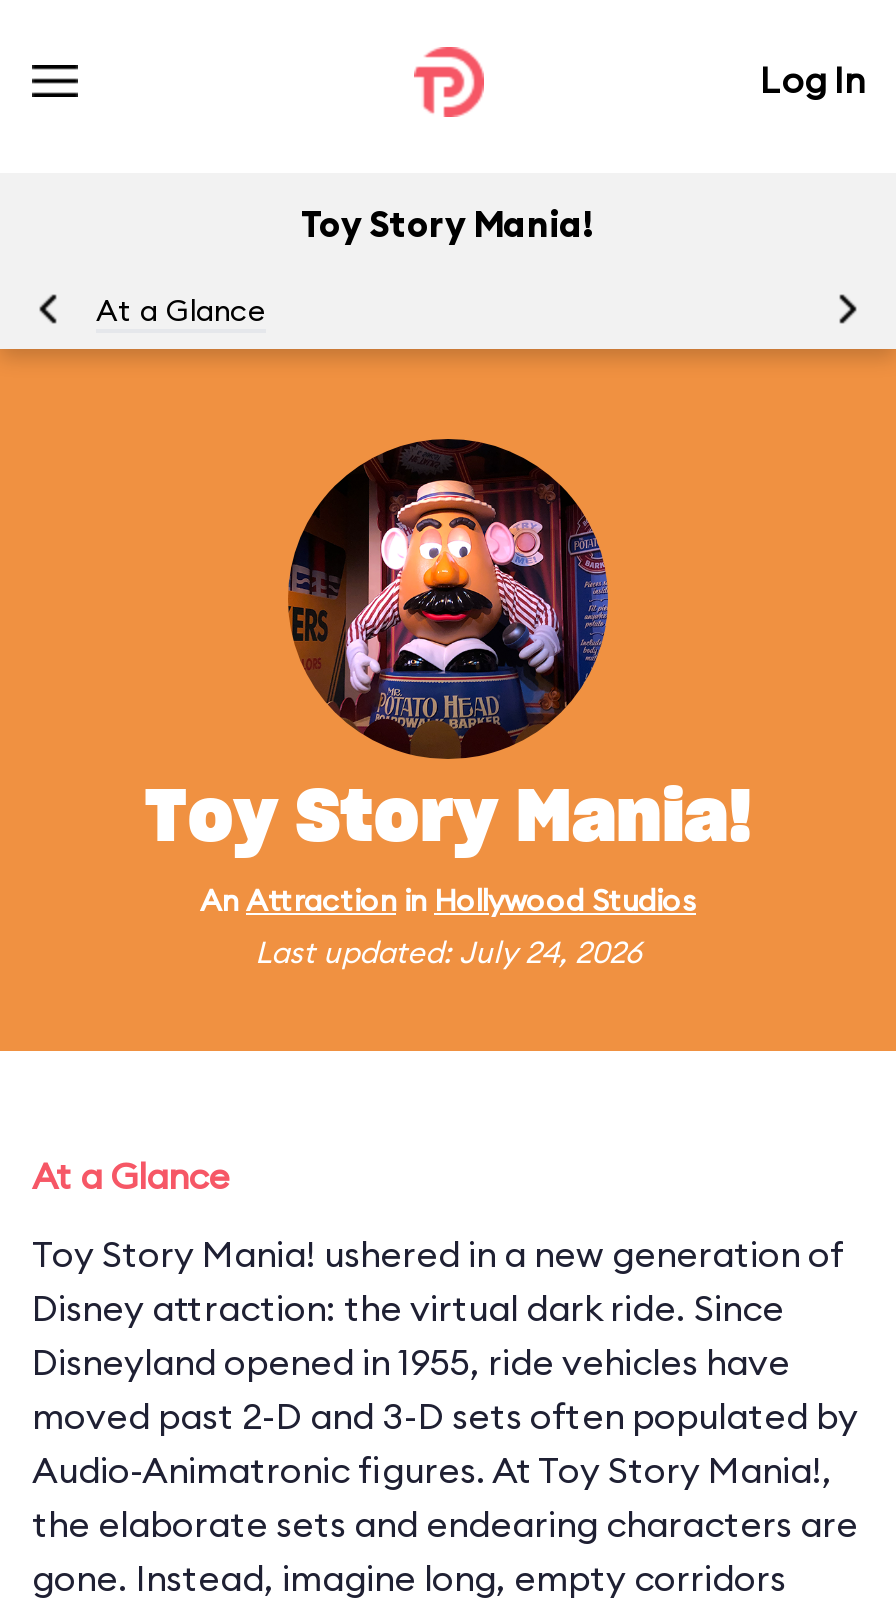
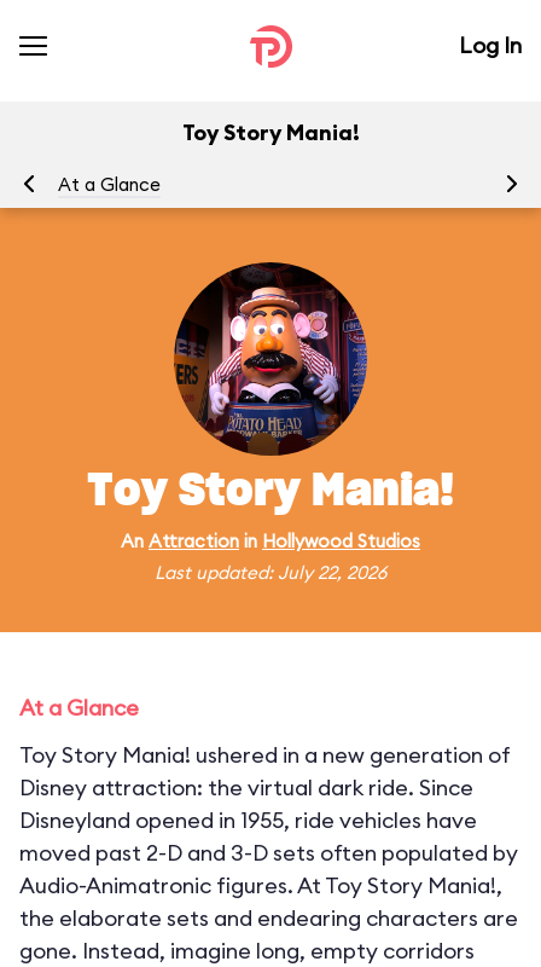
- Last updated: July 24, 2026
+ Last updated: July 22, 2026
